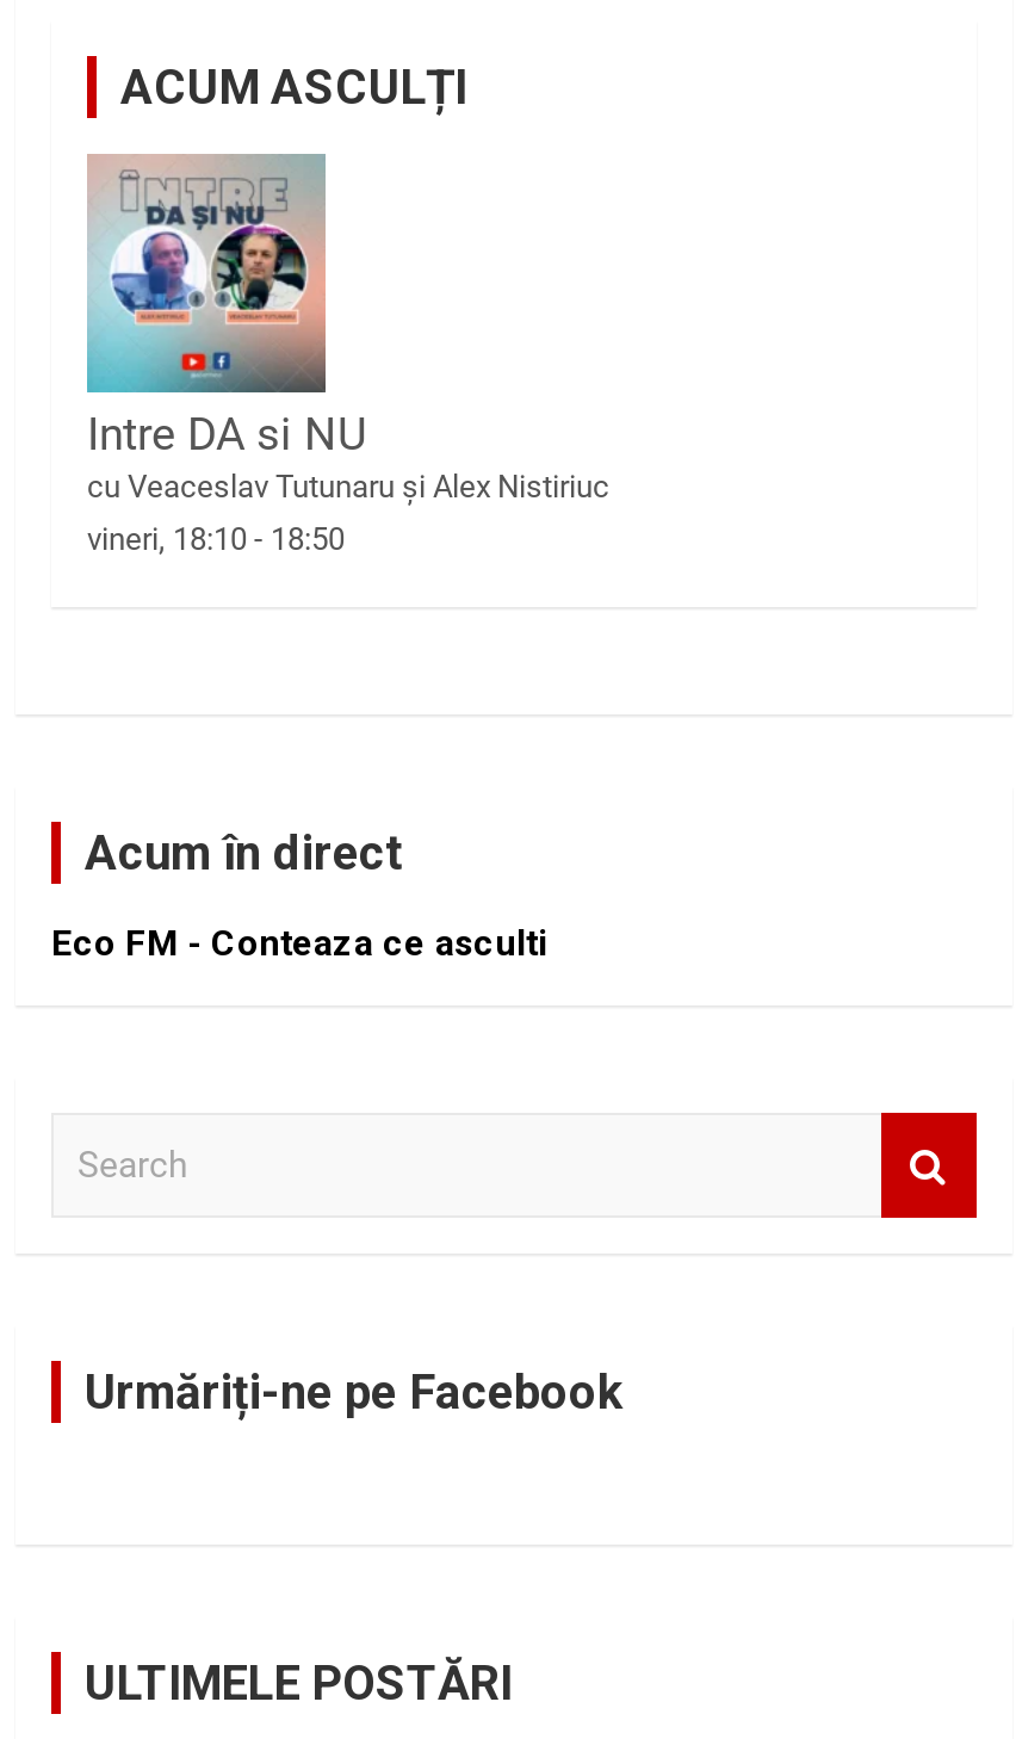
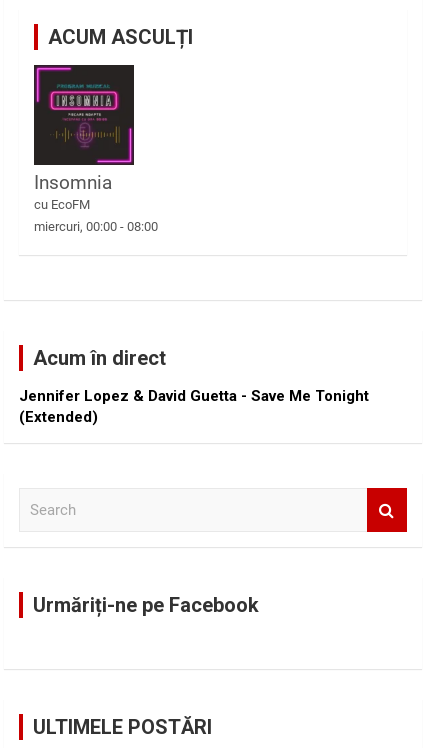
- [image]
- Intre DA si NU
- cu Veaceslav Tutunaru și Alex Nistiriuc
+ [image]
+ Insomnia
+ cu EcoFM

- vineri, 18:10 - 18:50
+ miercuri, 00:00 - 08:00

- Eco FM - Conteaza ce asculti
+ Jennifer Lopez & David Guetta - Save Me Tonight
+ (Extended)
